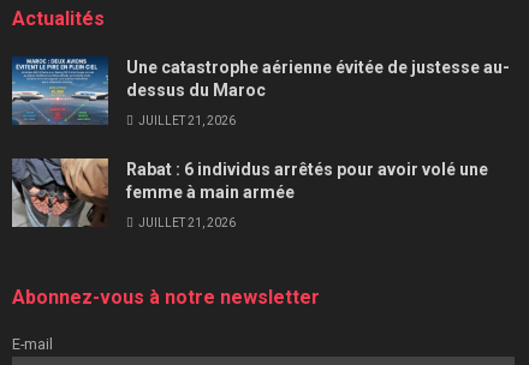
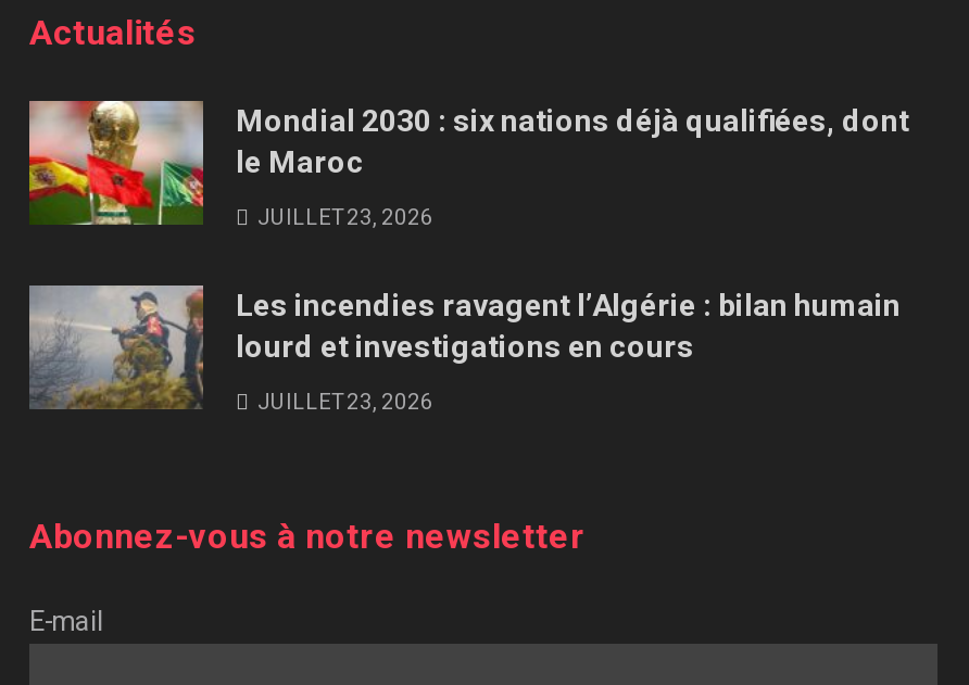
- [image]
- Une catastrophe aérienne évitée de justesse au-
- dessus du Maroc
+ [image]
+ Mondial 2030 : six nations déjà qualifiées, dont
+ le Maroc

- JUILLET 21, 2026
+ JUILLET 23, 2026

- [image]
- Rabat : 6 individus arrêtés pour avoir volé une
- femme à main armée
+ [image]
+ Les incendies ravagent l’Algérie : bilan humain
+ lourd et investigations en cours

- JUILLET 21, 2026
+ JUILLET 23, 2026
